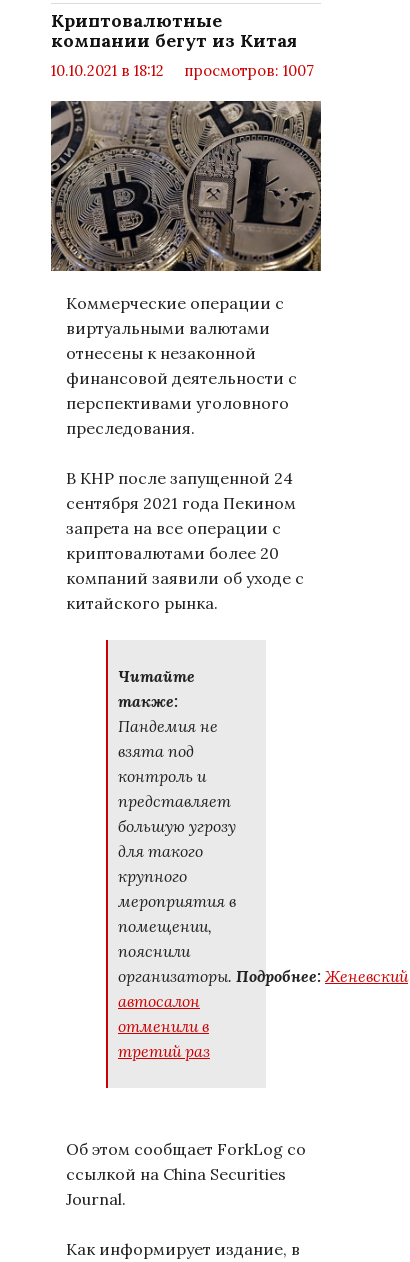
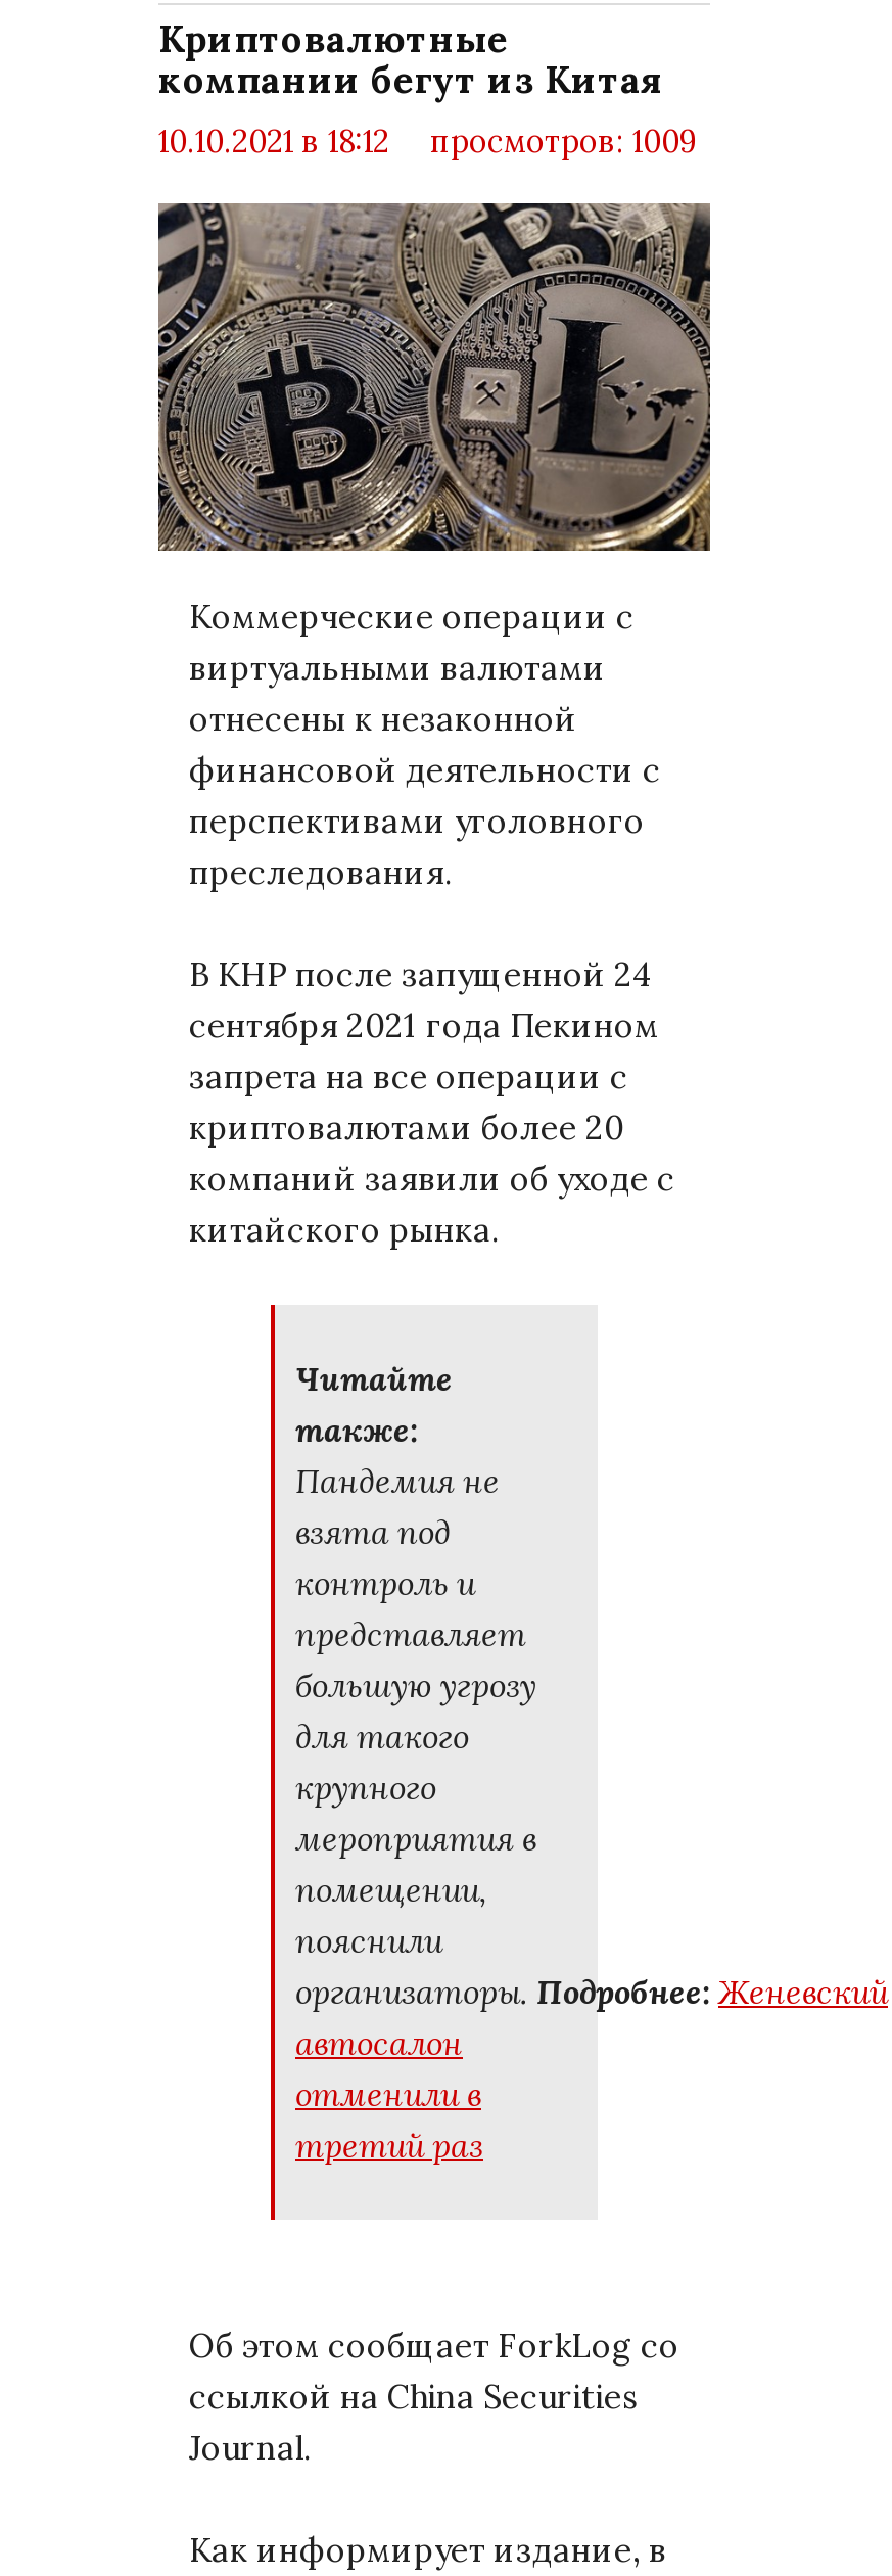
- 10.10.2021 в 18:12 просмотров: 1007
+ 10.10.2021 в 18:12 просмотров: 1009
